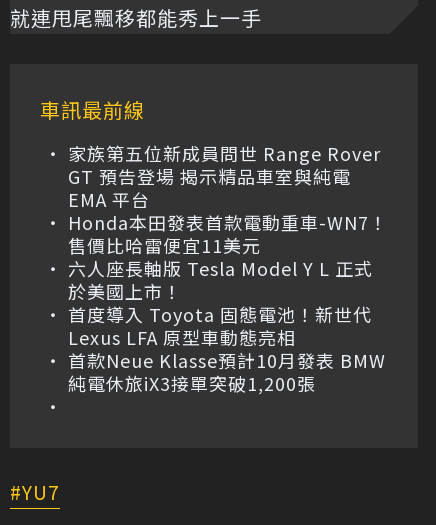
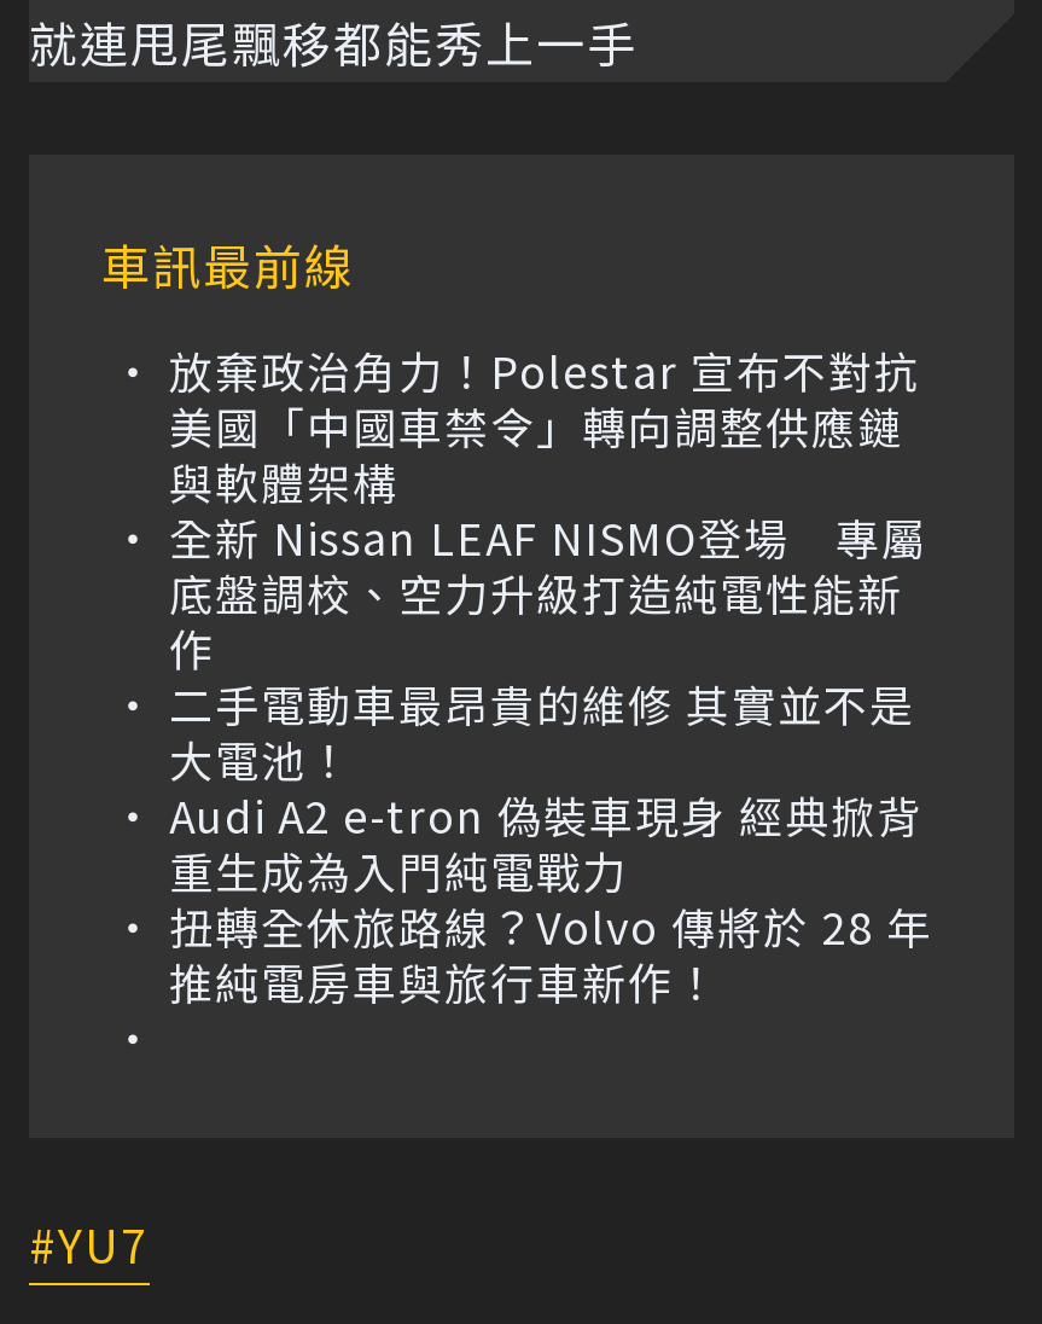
- 家族第五位新成員問世 Range Rover
- GT 預告登場 揭示精品車室與純電
- EMA 平台
- Honda本田發表首款電動重車-WN7！
- 售價比哈雷便宜11美元
- 六人座長軸版 Tesla Model Y L 正式
- 於美國上市！
- 首度導入 Toyota 固態電池！新世代
- Lexus LFA 原型車動態亮相
- 首款Neue Klasse預計10月發表 BMW
- 純電休旅iX3接單突破1,200張
+ 放棄政治角力！Polestar 宣布不對抗
+ 美國「中國車禁令」轉向調整供應鏈
+ 與軟體架構
+ 全新 Nissan LEAF NISMO登場 專屬
+ 底盤調校、空力升級打造純電性能新
+ 作
+ 二手電動車最昂貴的維修 其實並不是
+ 大電池！
+ Audi A2 e-tron 偽裝車現身 經典掀背
+ 重生成為入門純電戰力
+ 扭轉全休旅路線？Volvo 傳將於 28 年
+ 推純電房車與旅行車新作！
